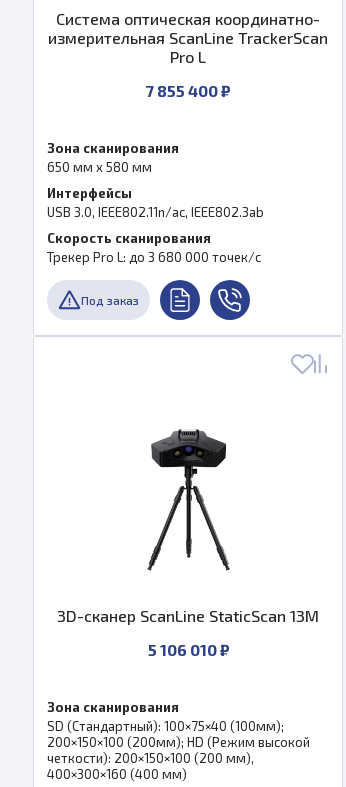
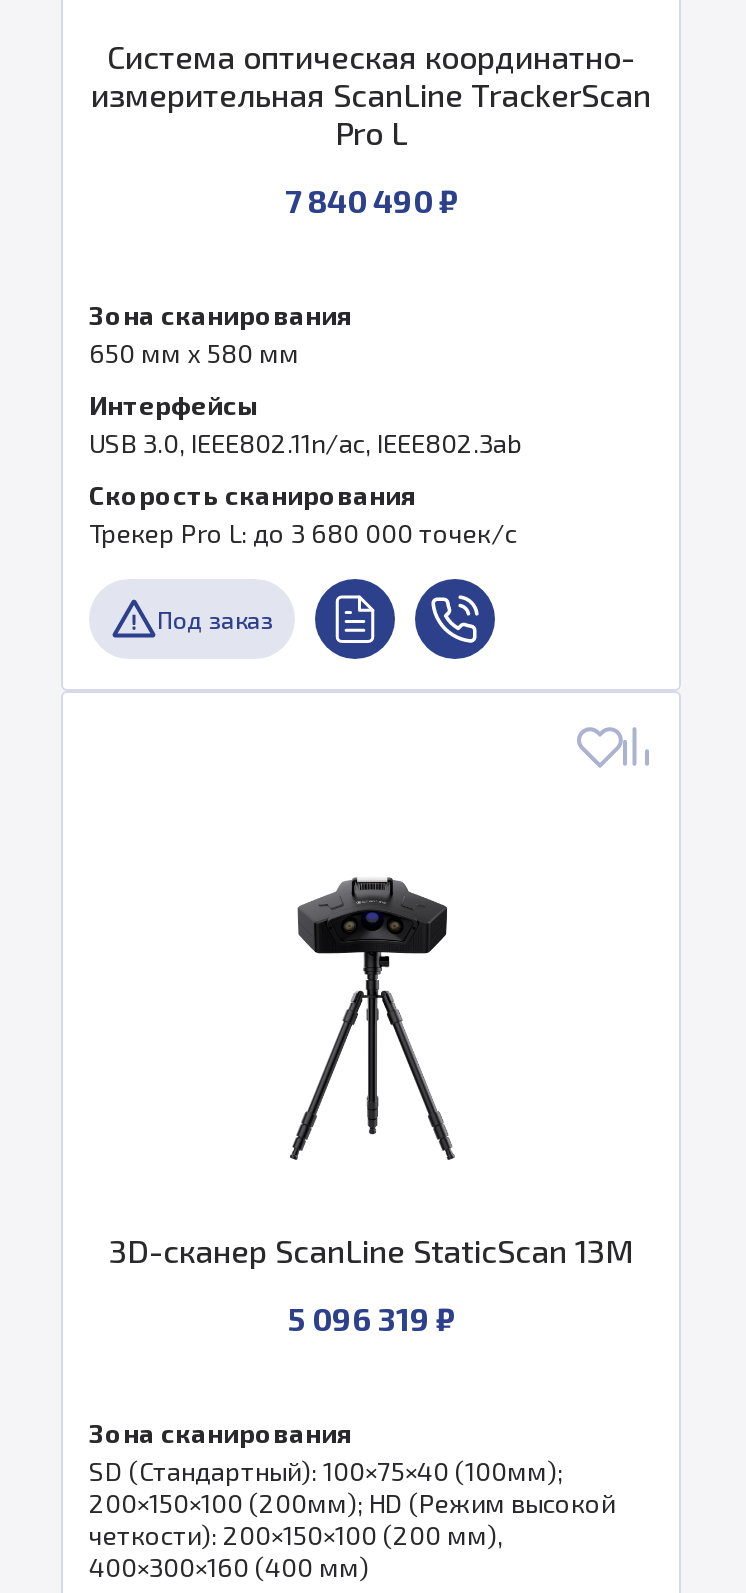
- 7 855 400 ₽
+ 7 840 490 ₽

- 5 106 010 ₽
+ 5 096 319 ₽
